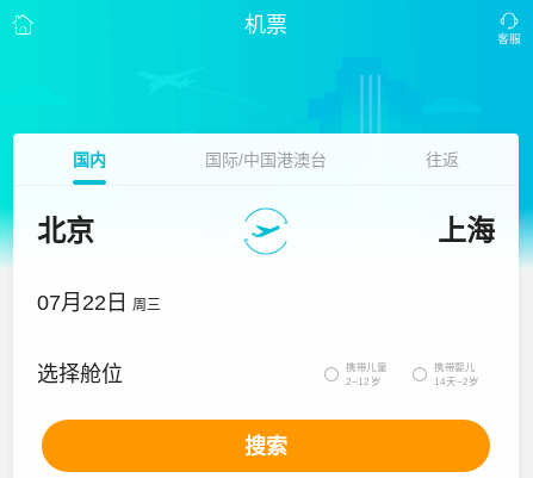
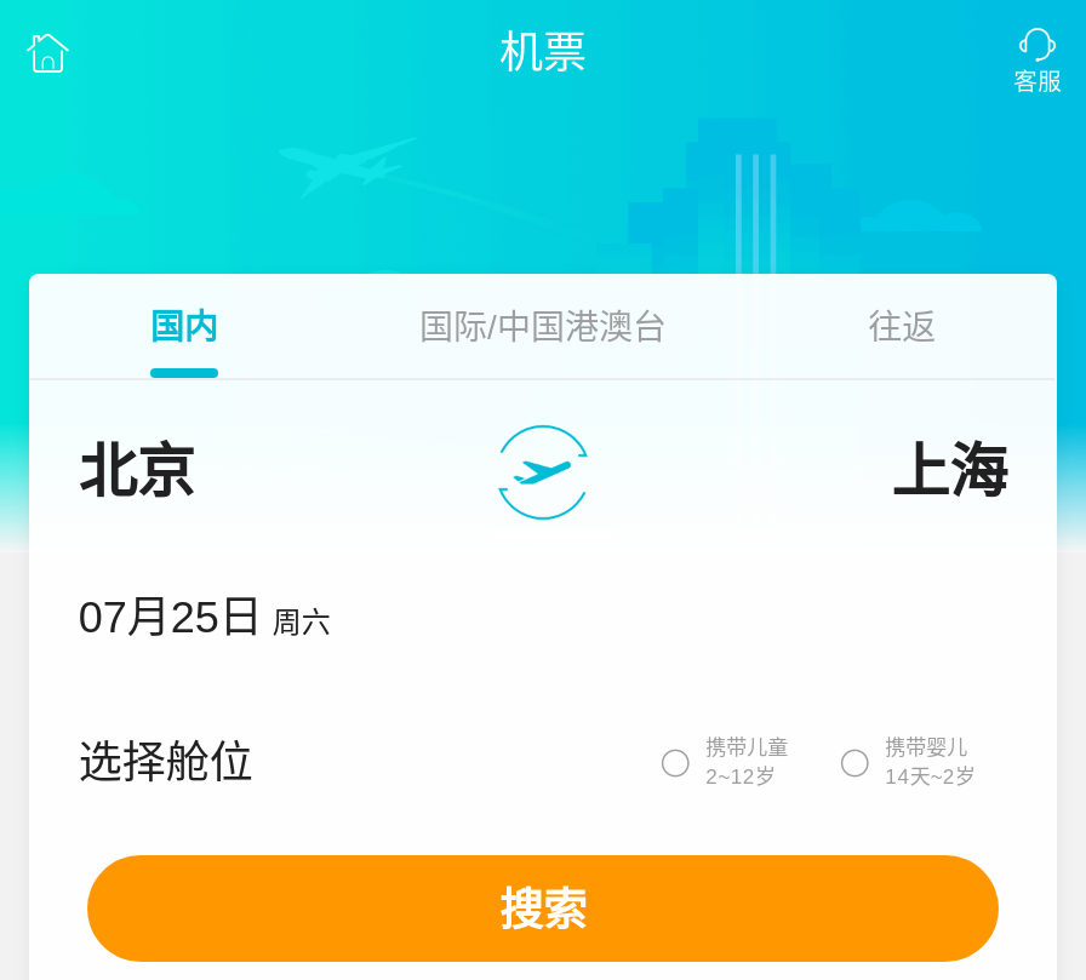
- 07月22日 周三
+ 07月25日 周六
